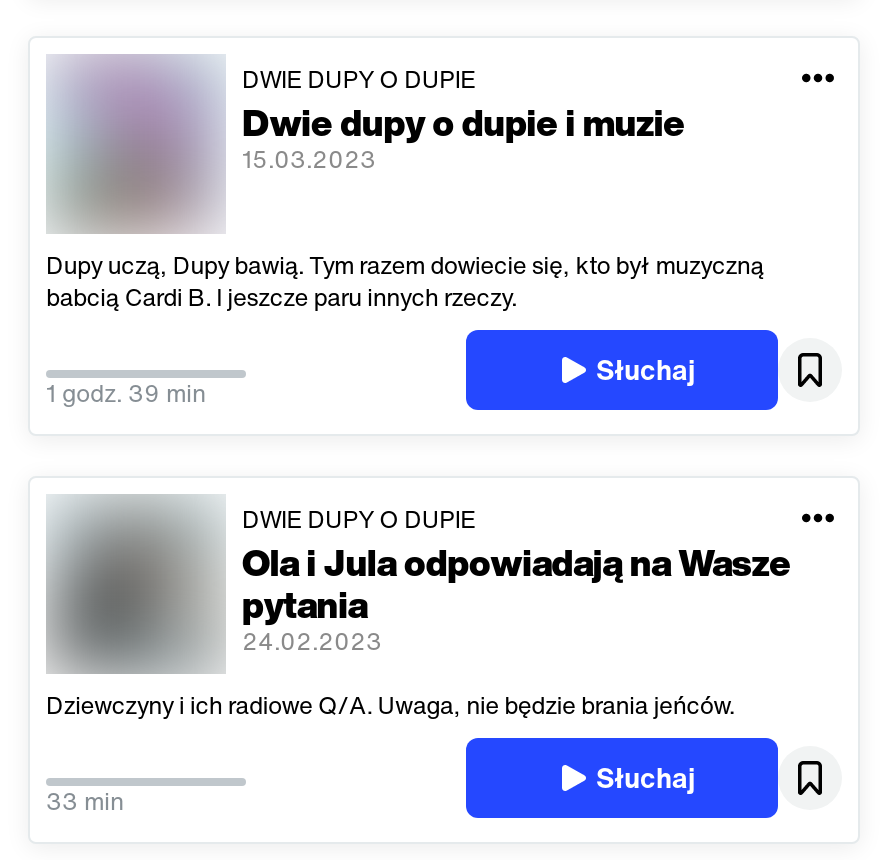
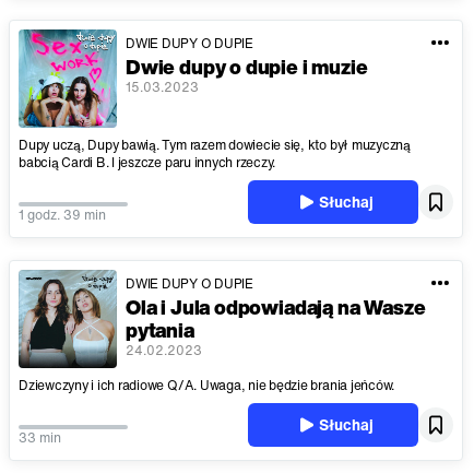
- [image]
+ [image]

- [image]
+ [image]
